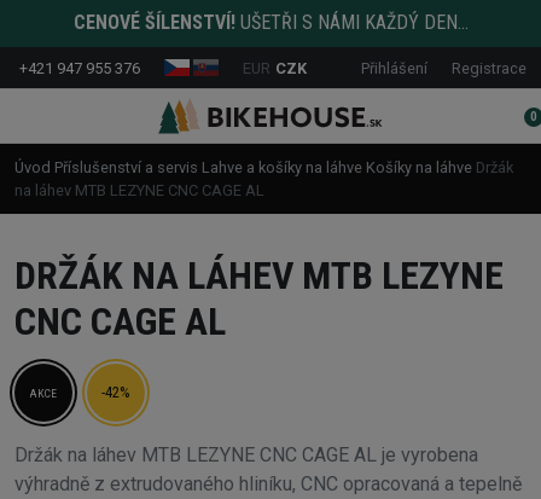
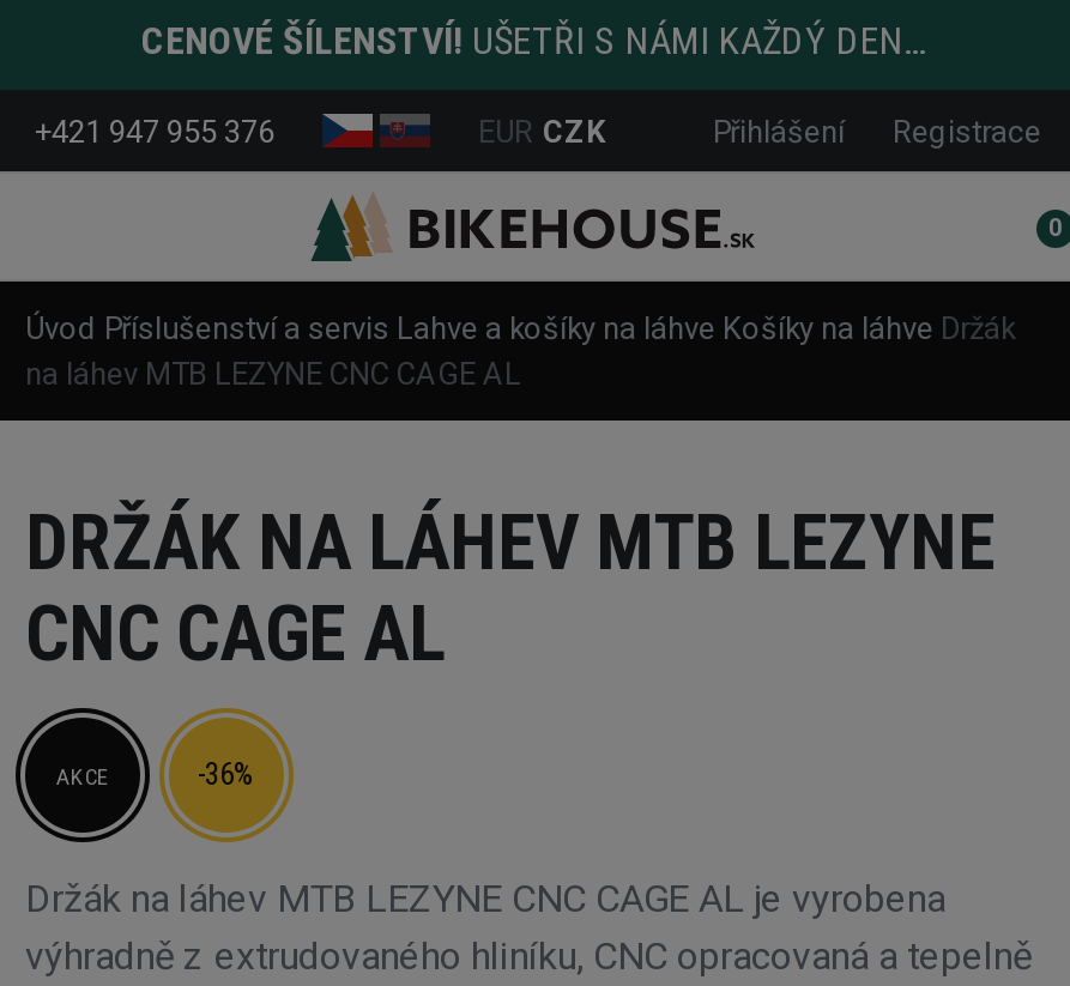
- -42%
+ -36%
